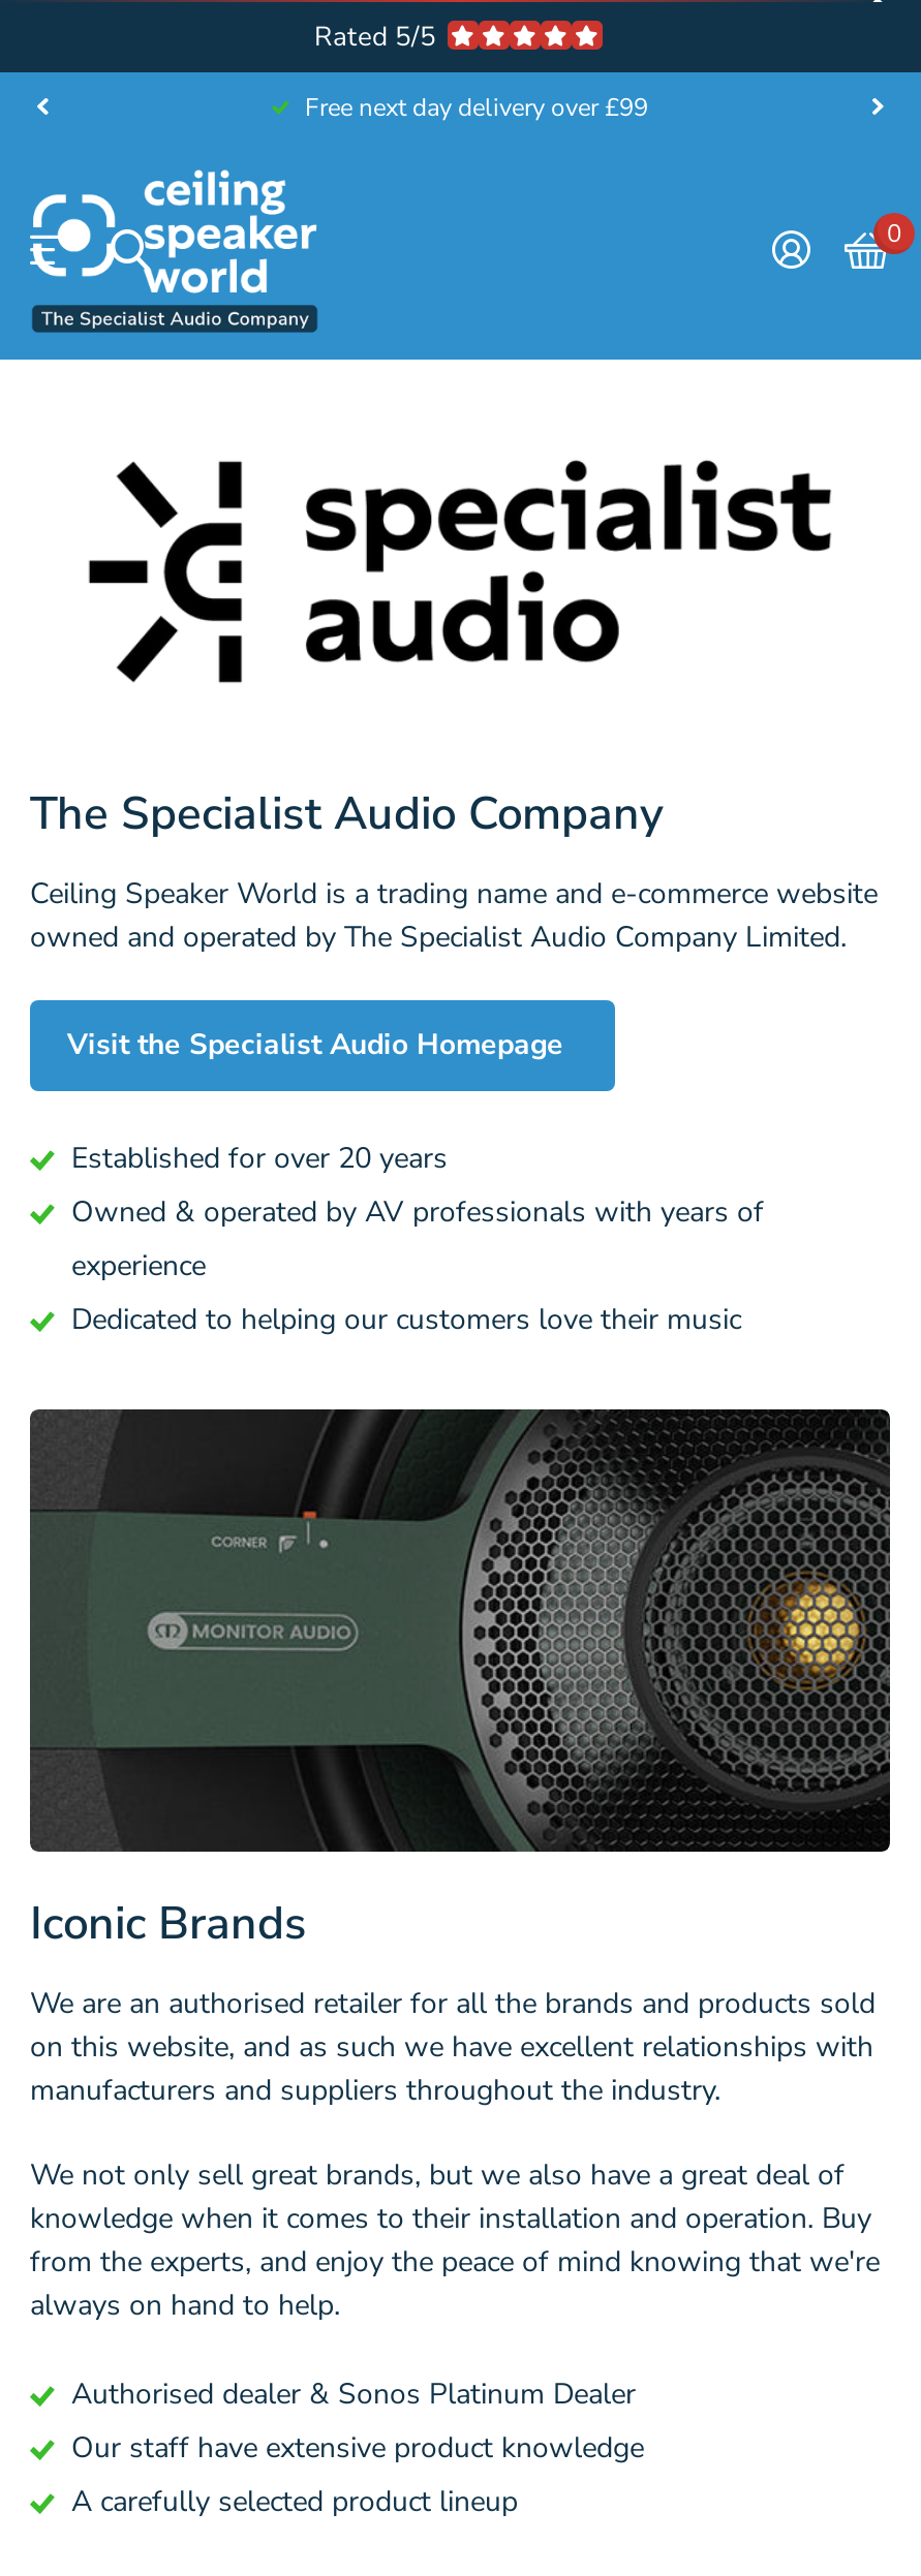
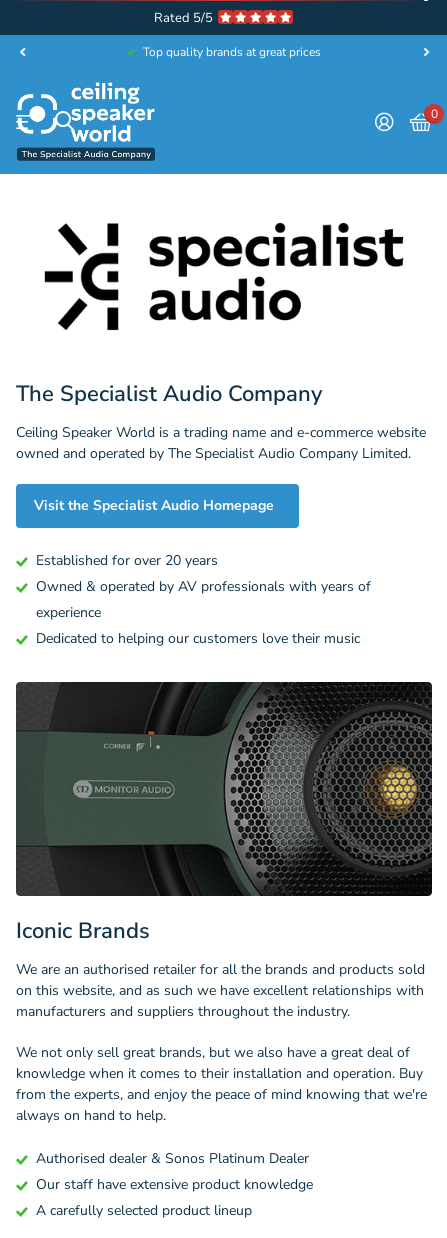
- Free next day delivery over £99
+ Top quality brands at great prices
